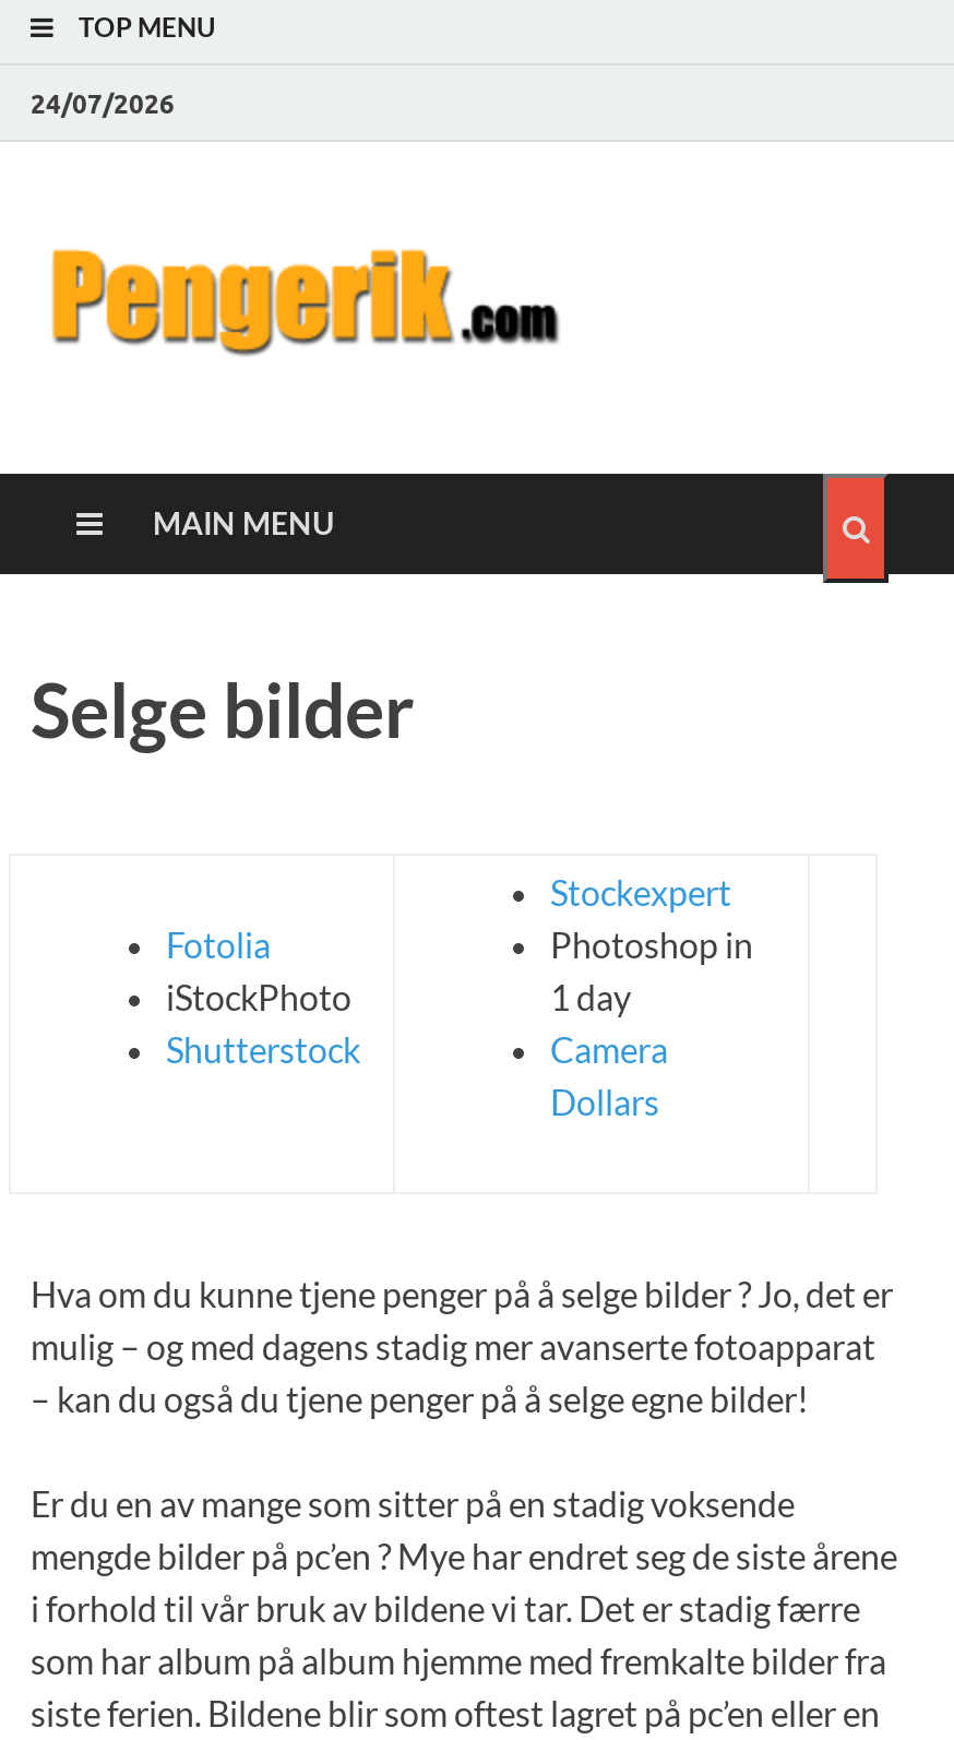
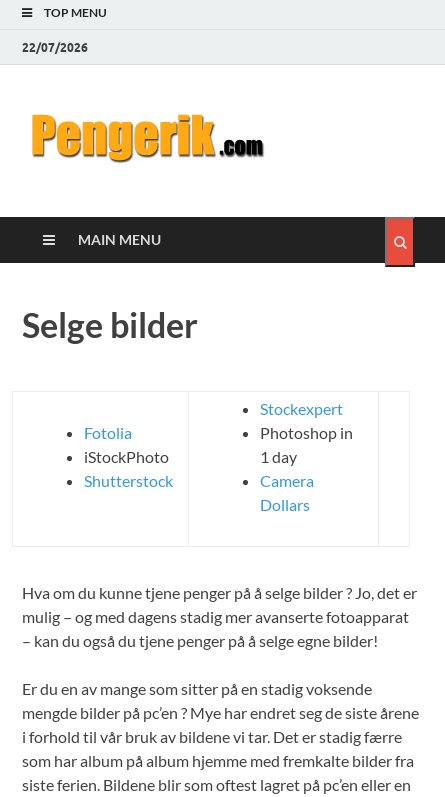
- 24/07/2026
+ 22/07/2026
